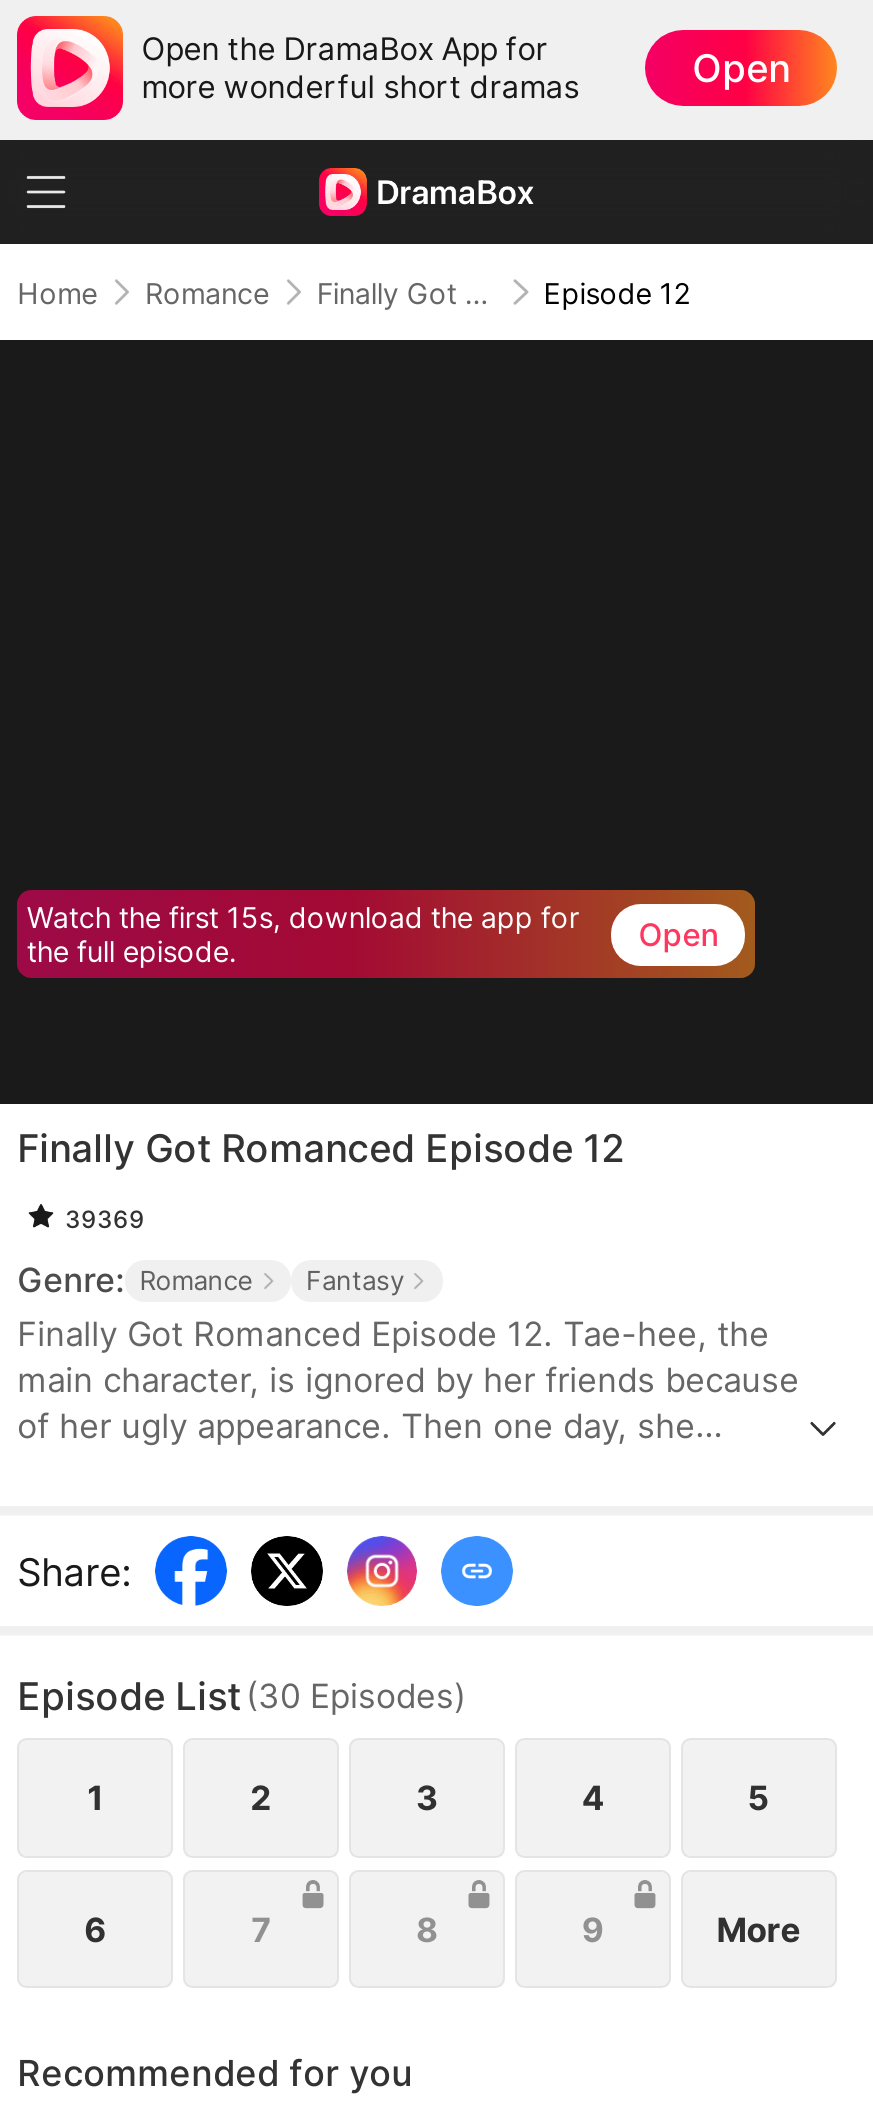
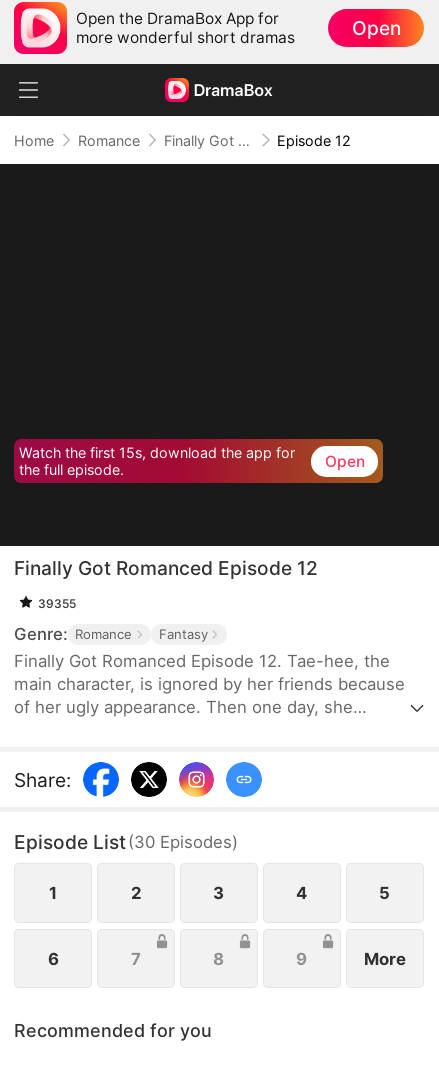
- 39369
+ 39355
